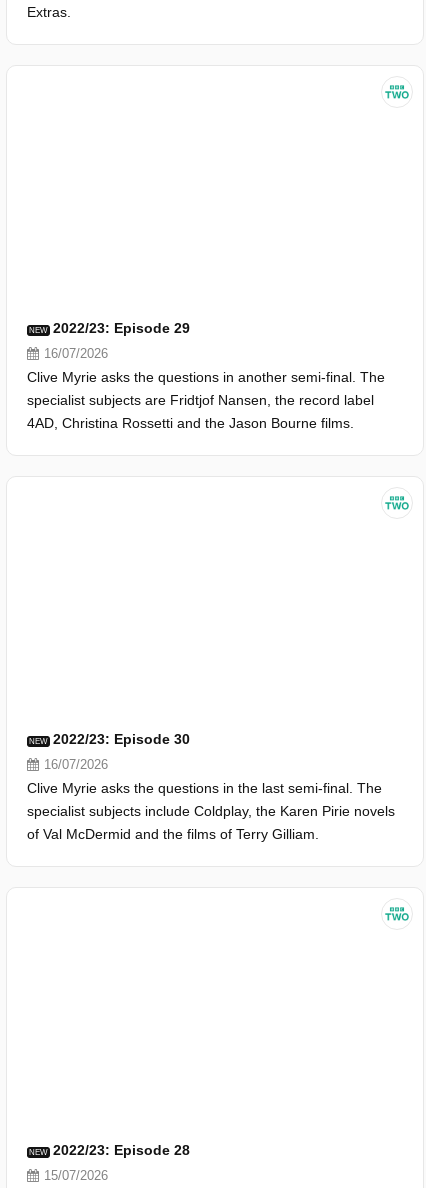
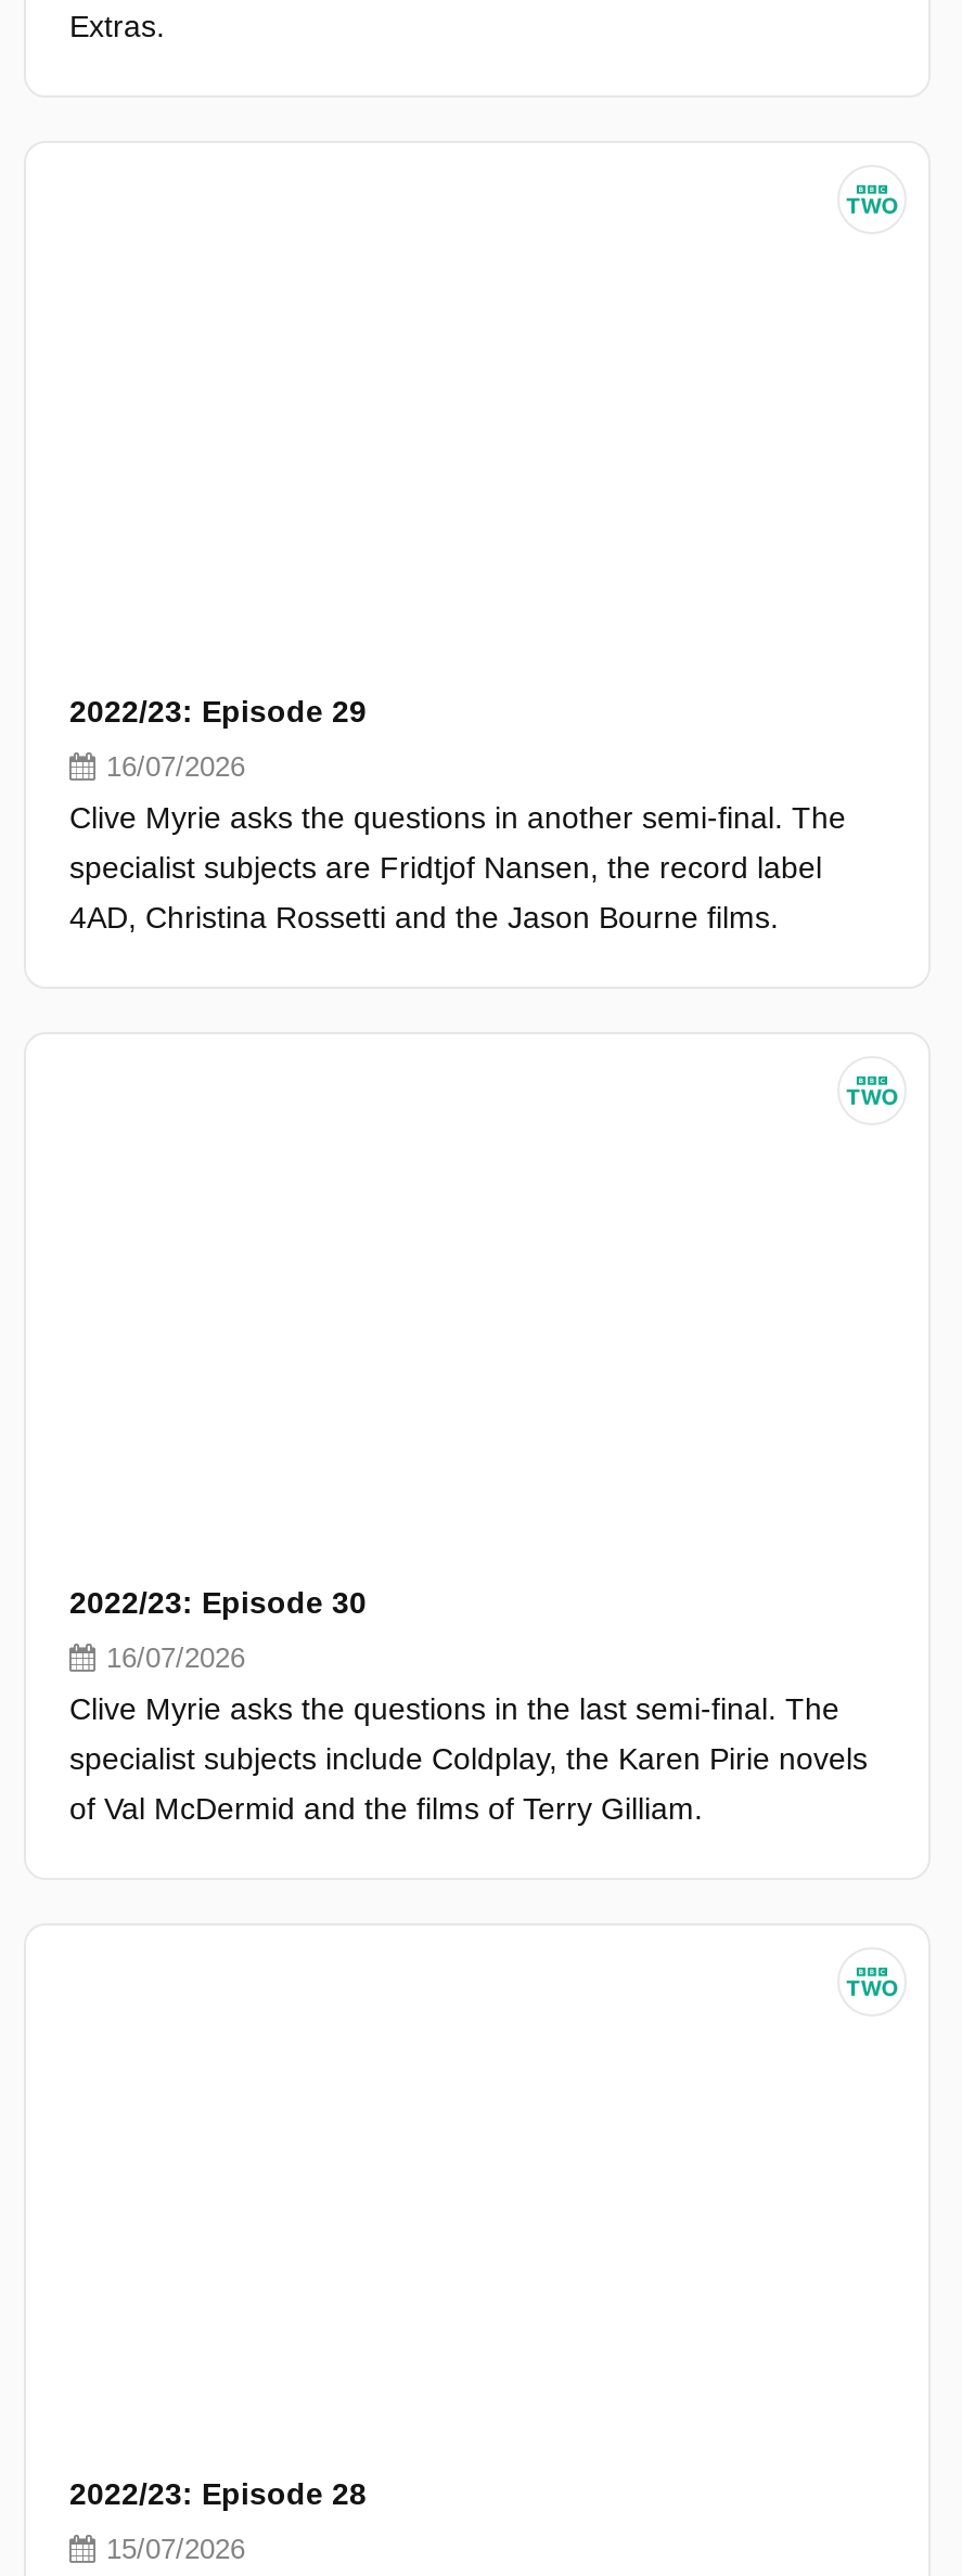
- NEW 2022/23: Episode 29
+ 2022/23: Episode 29

- NEW 2022/23: Episode 30
+ 2022/23: Episode 30

- NEW 2022/23: Episode 28
+ 2022/23: Episode 28
